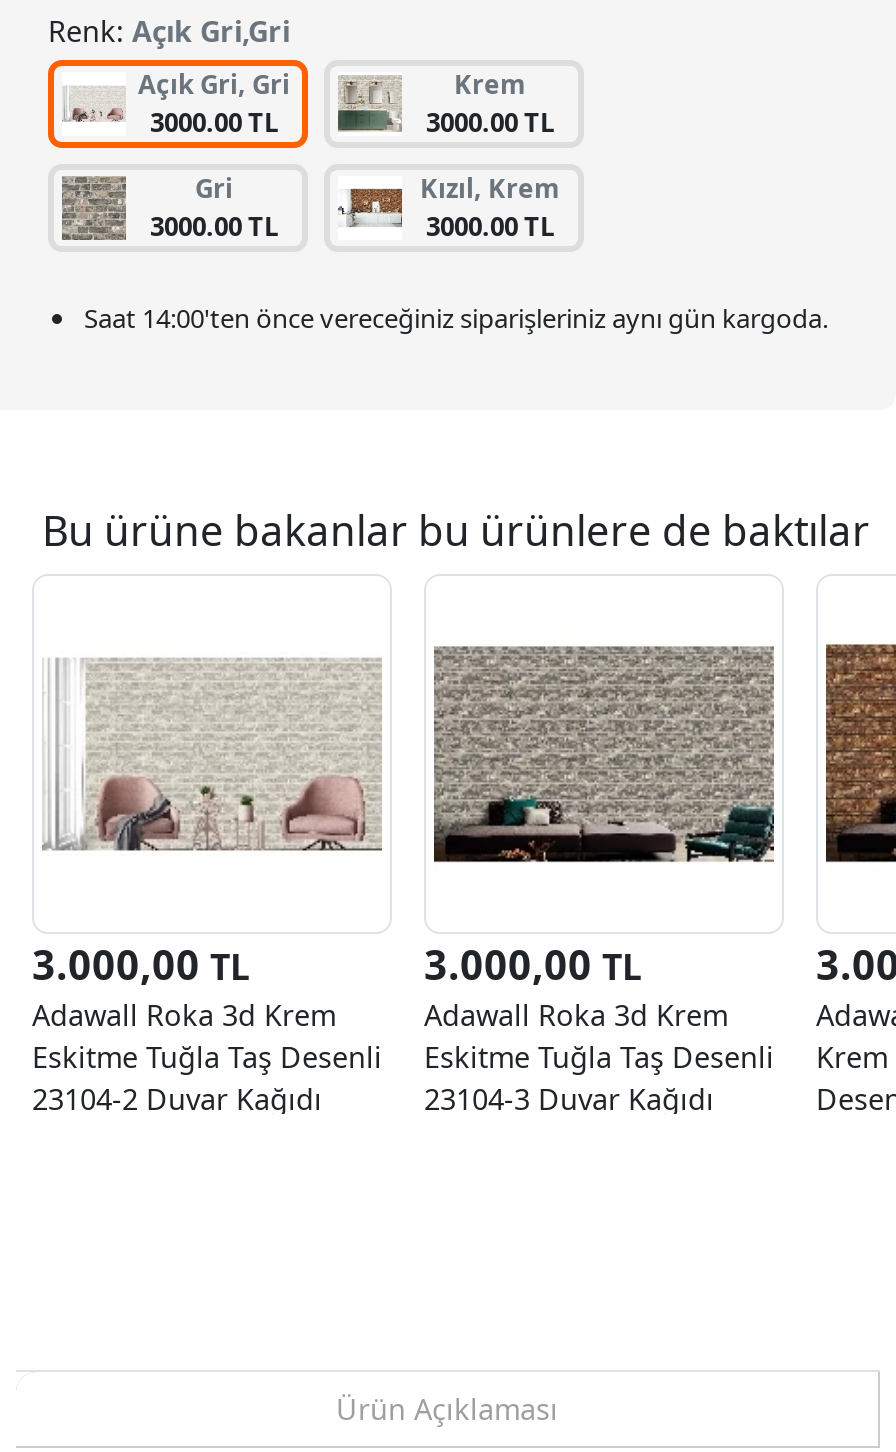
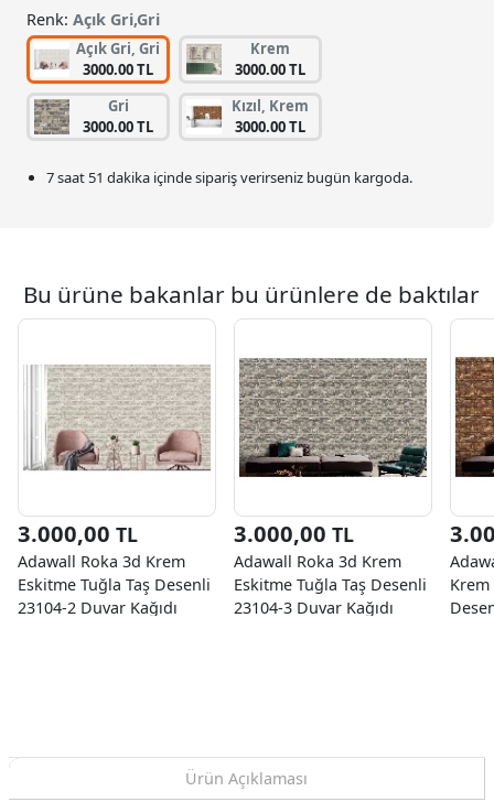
- Saat 14:00'ten önce vereceğiniz siparişleriniz aynı gün kargoda.
+ 7 saat 51 dakika içinde sipariş verirseniz bugün kargoda.
